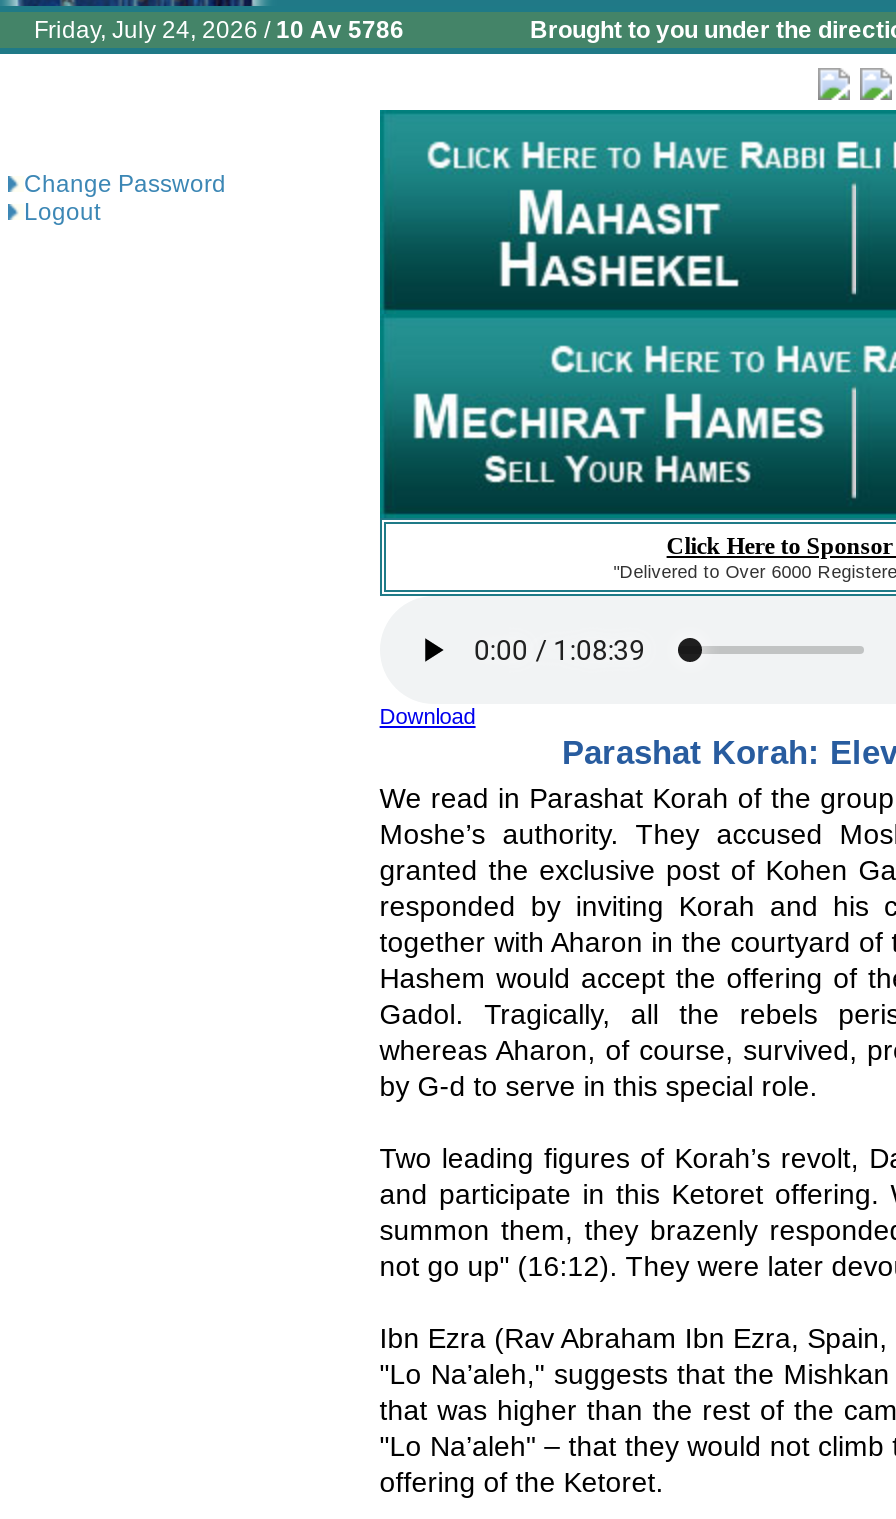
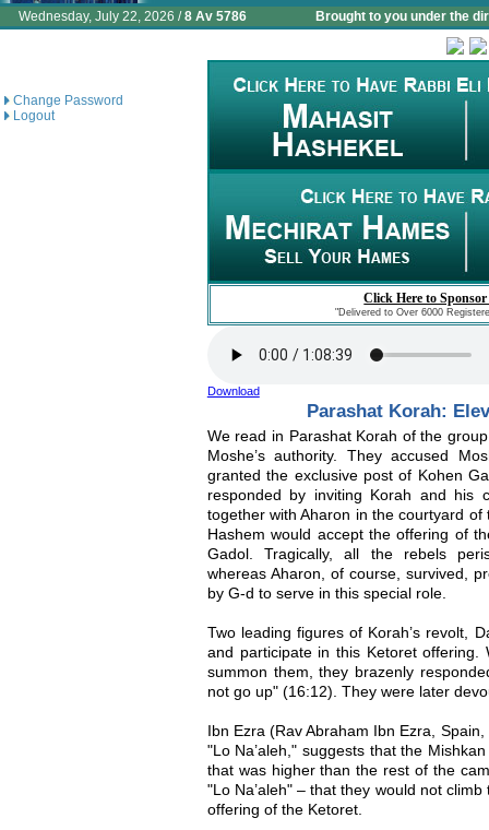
- Friday, July 24, 2026 / 10 Av 5786
+ Wednesday, July 22, 2026 / 8 Av 5786
